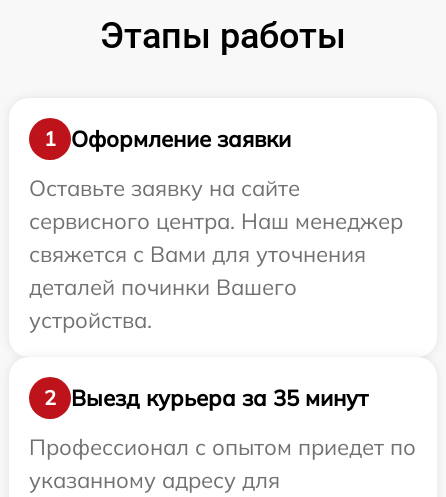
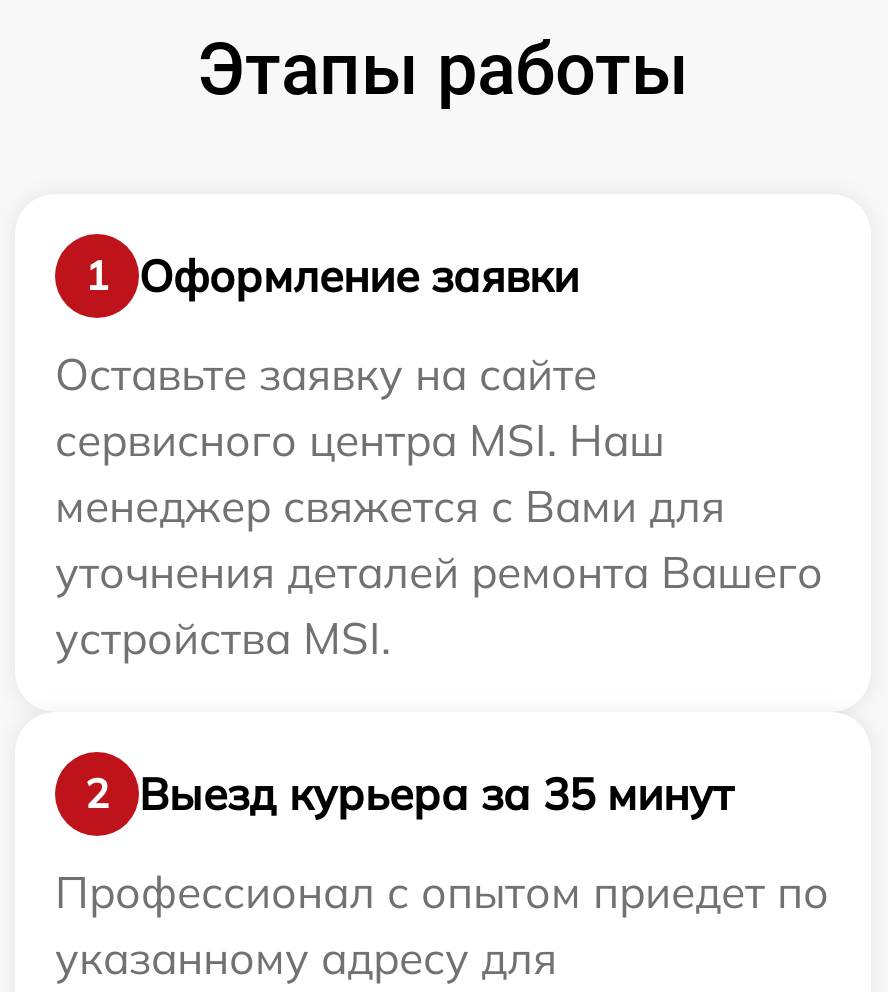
- сервисного центра. Наш менеджер
- свяжется с Вами для уточнения
- деталей починки Вашего
- устройства.
+ сервисного центра MSI. Наш
+ менеджер свяжется с Вами для
+ уточнения деталей ремонта Вашего
+ устройства MSI.
